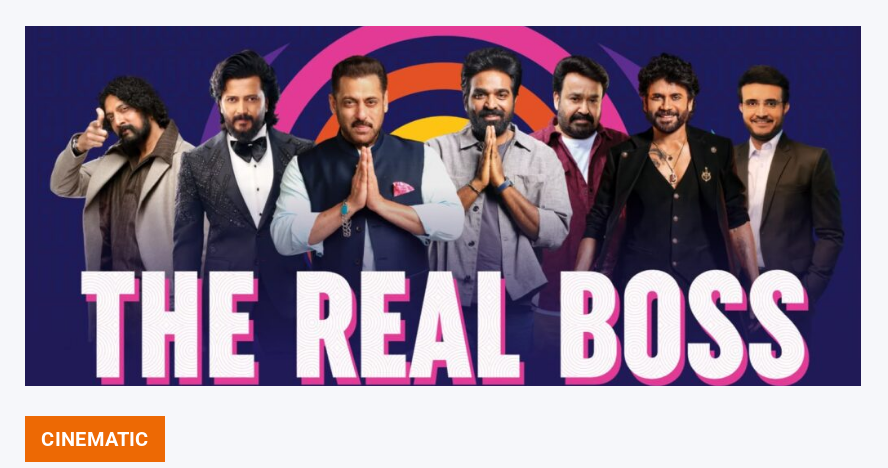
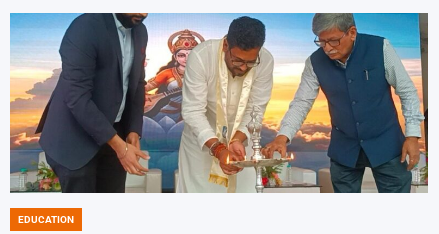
- [image]
- CINEMATIC
+ [image]
+ EDUCATION
